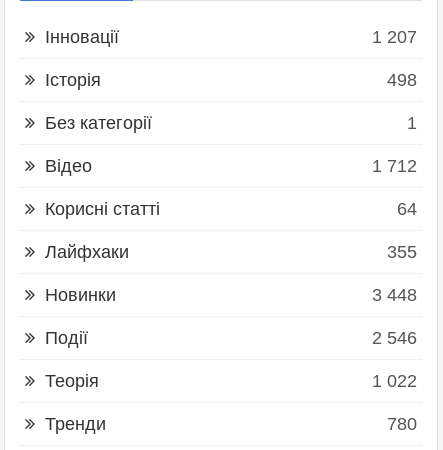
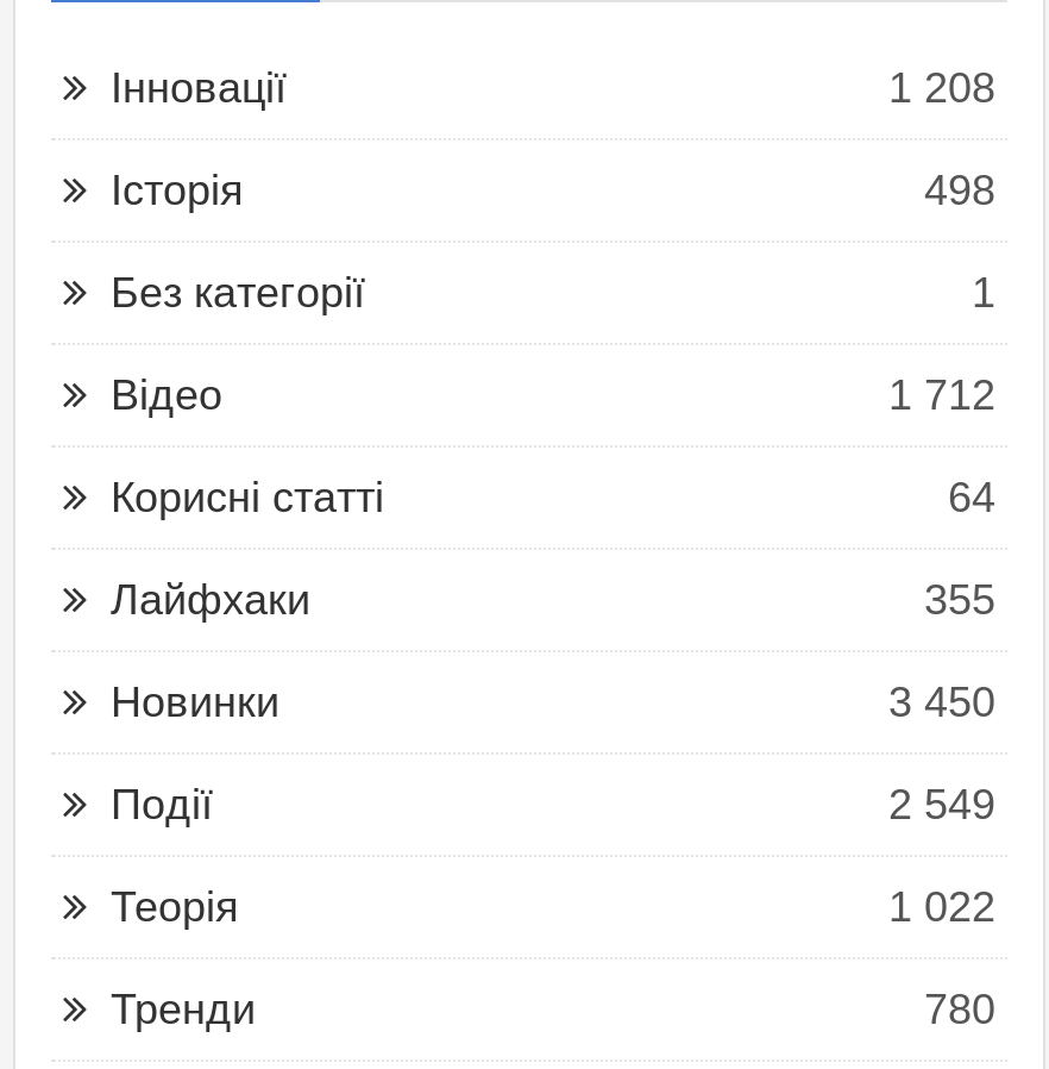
- 1 207
+ 1 208

- 3 448
+ 3 450

- 2 546
+ 2 549
